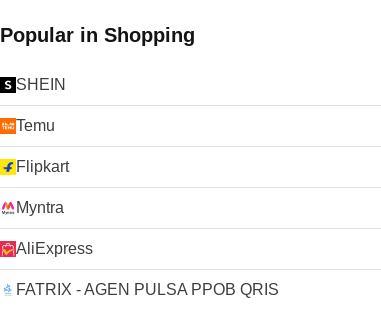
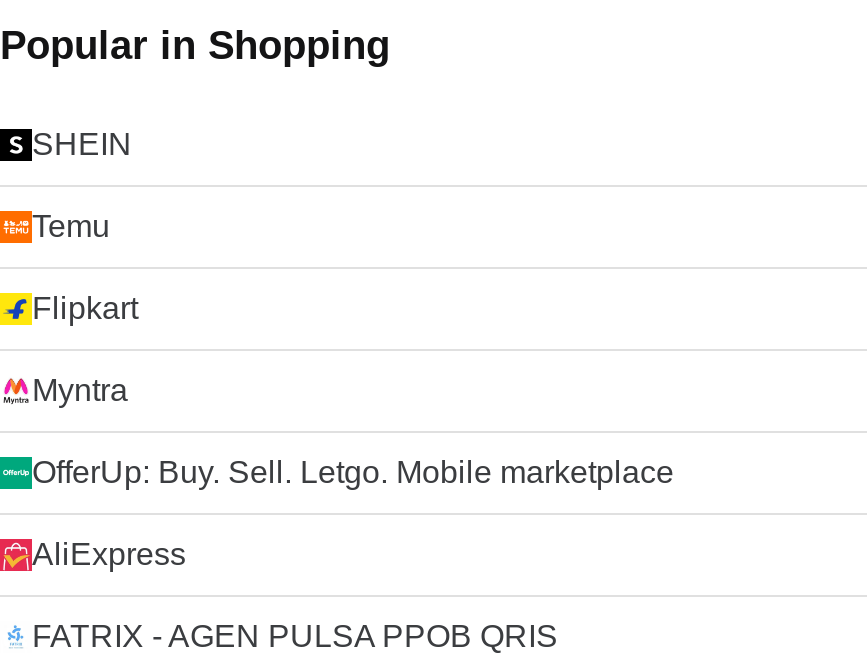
+ OfferUp: Buy. Sell. Letgo. Mobile marketplace
